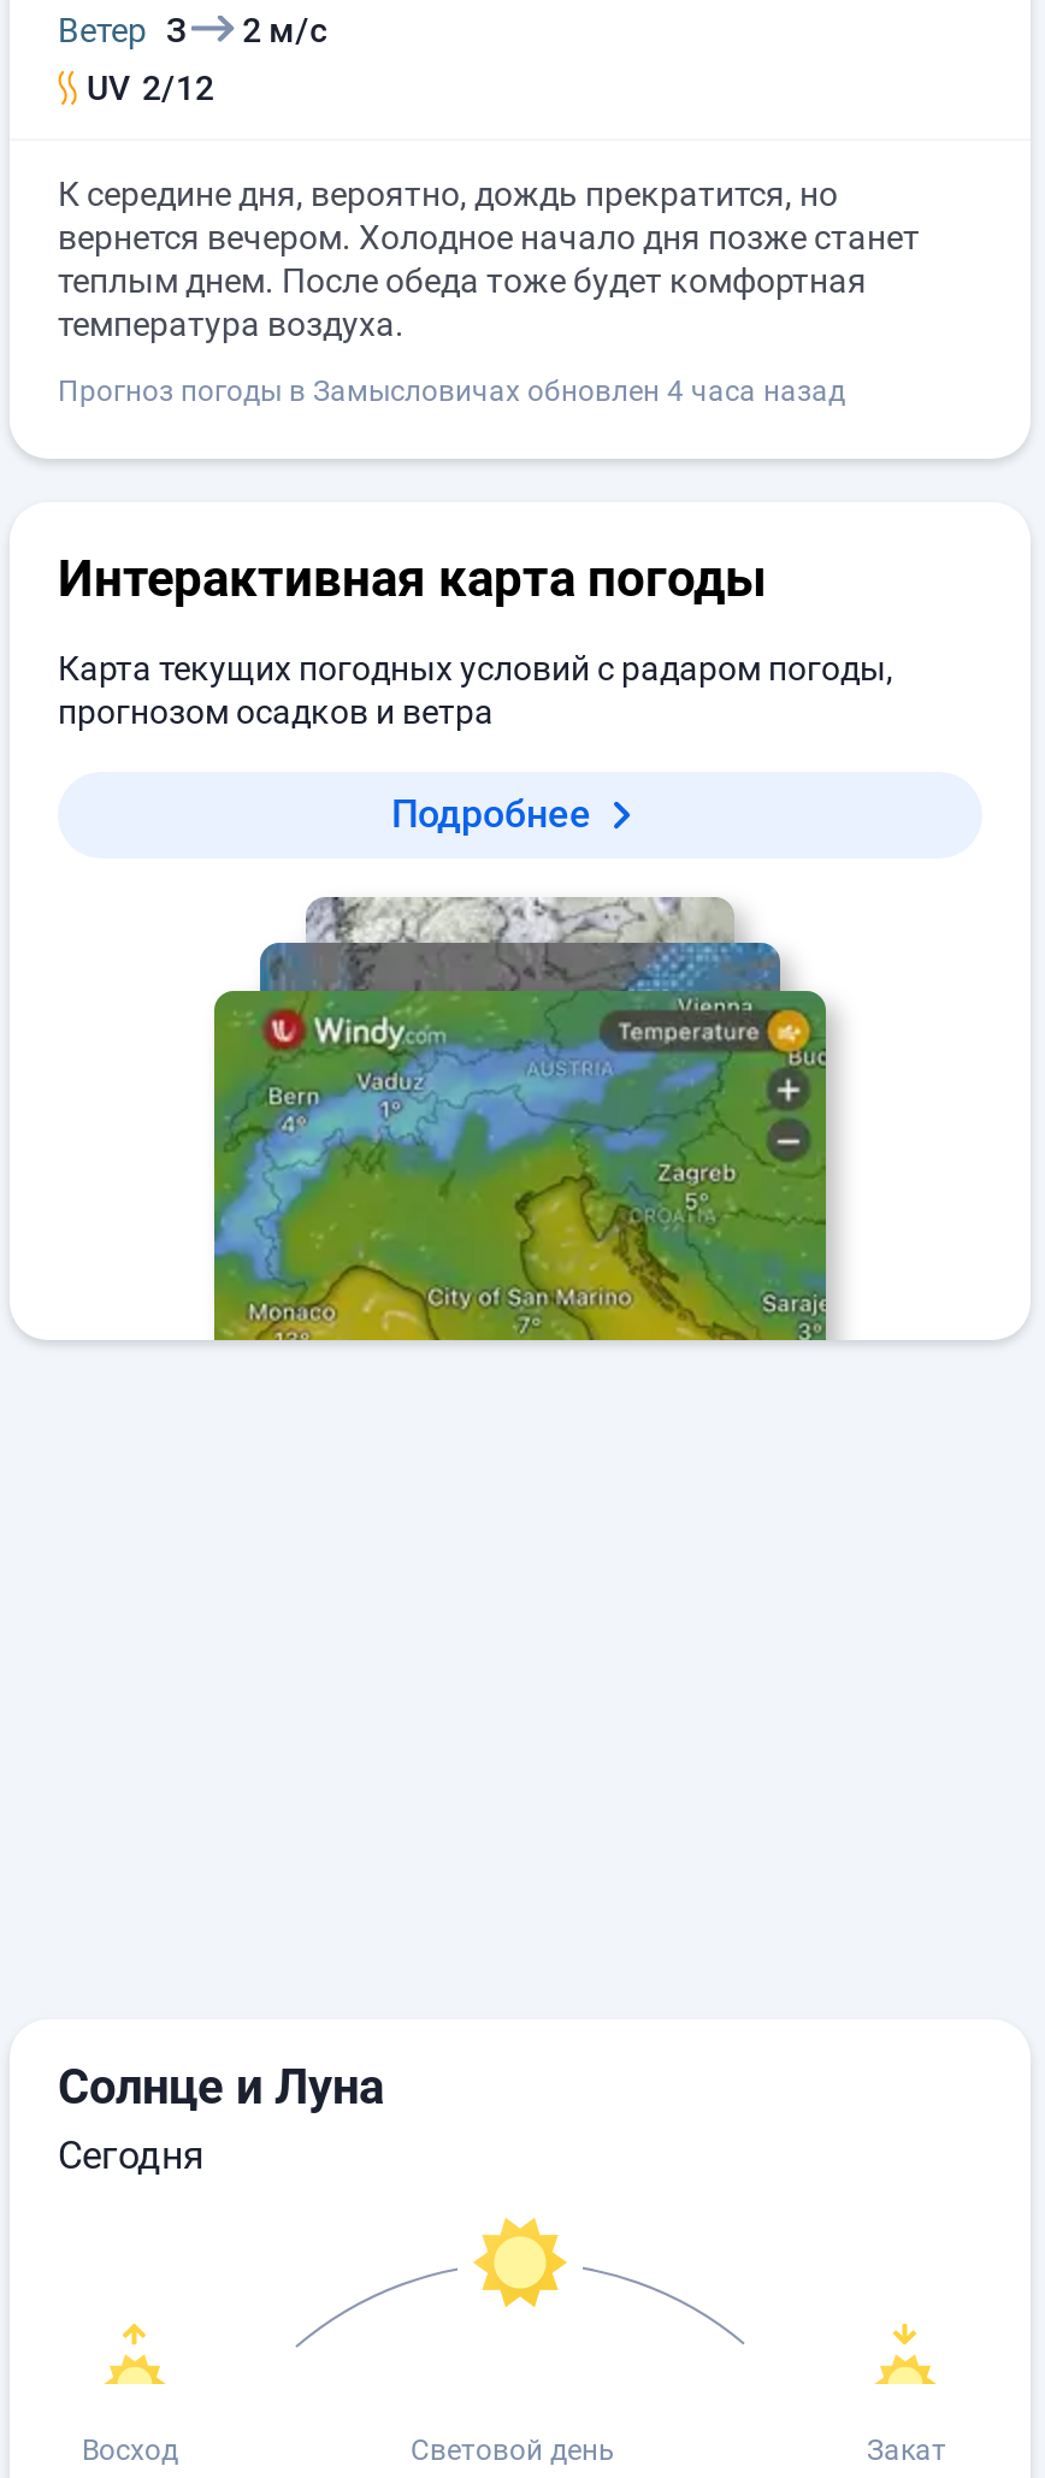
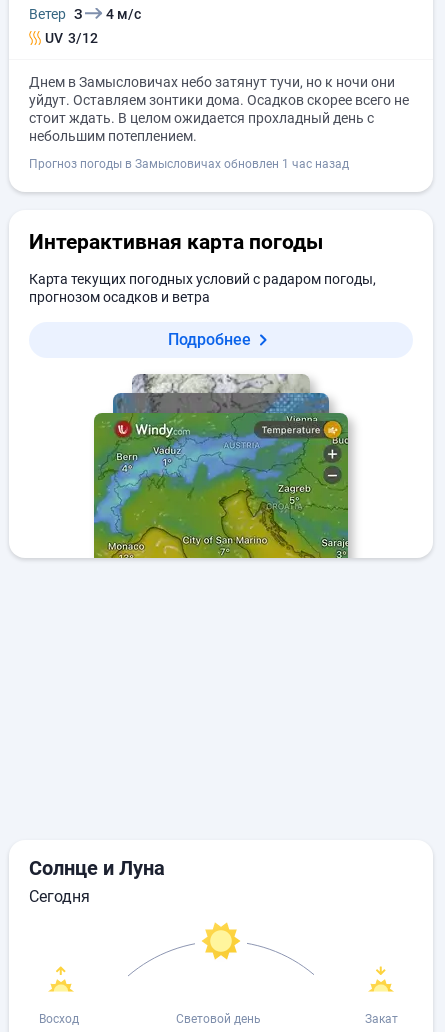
- 2 м/с
+ 4 м/с

- UV 2/12
+ UV 3/12

- К середине дня, вероятно, дождь прекратится, но
- вернется вечером. Холодное начало дня позже станет
- теплым днем. После обеда тоже будет комфортная
- температура воздуха.
+ Днем в Замысловичах небо затянут тучи, но к ночи они
+ уйдут. Оставляем зонтики дома. Осадков скорее всего не
+ стоит ждать. В целом ожидается прохладный день с
+ небольшим потеплением.

- Прогноз погоды в Замысловичах обновлен 4 часа назад
+ Прогноз погоды в Замысловичах обновлен 1 час назад
